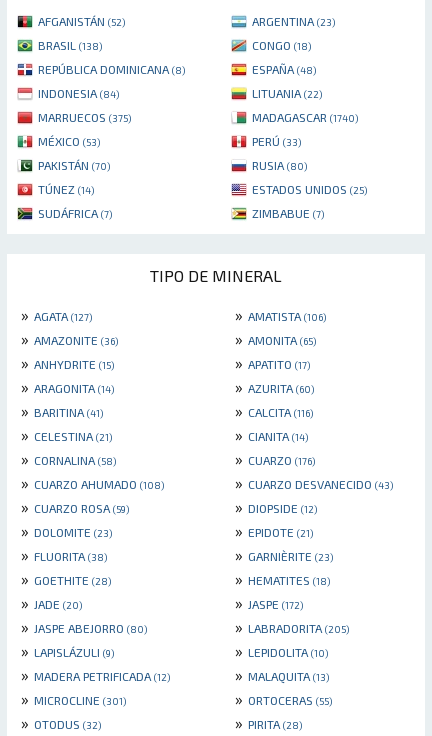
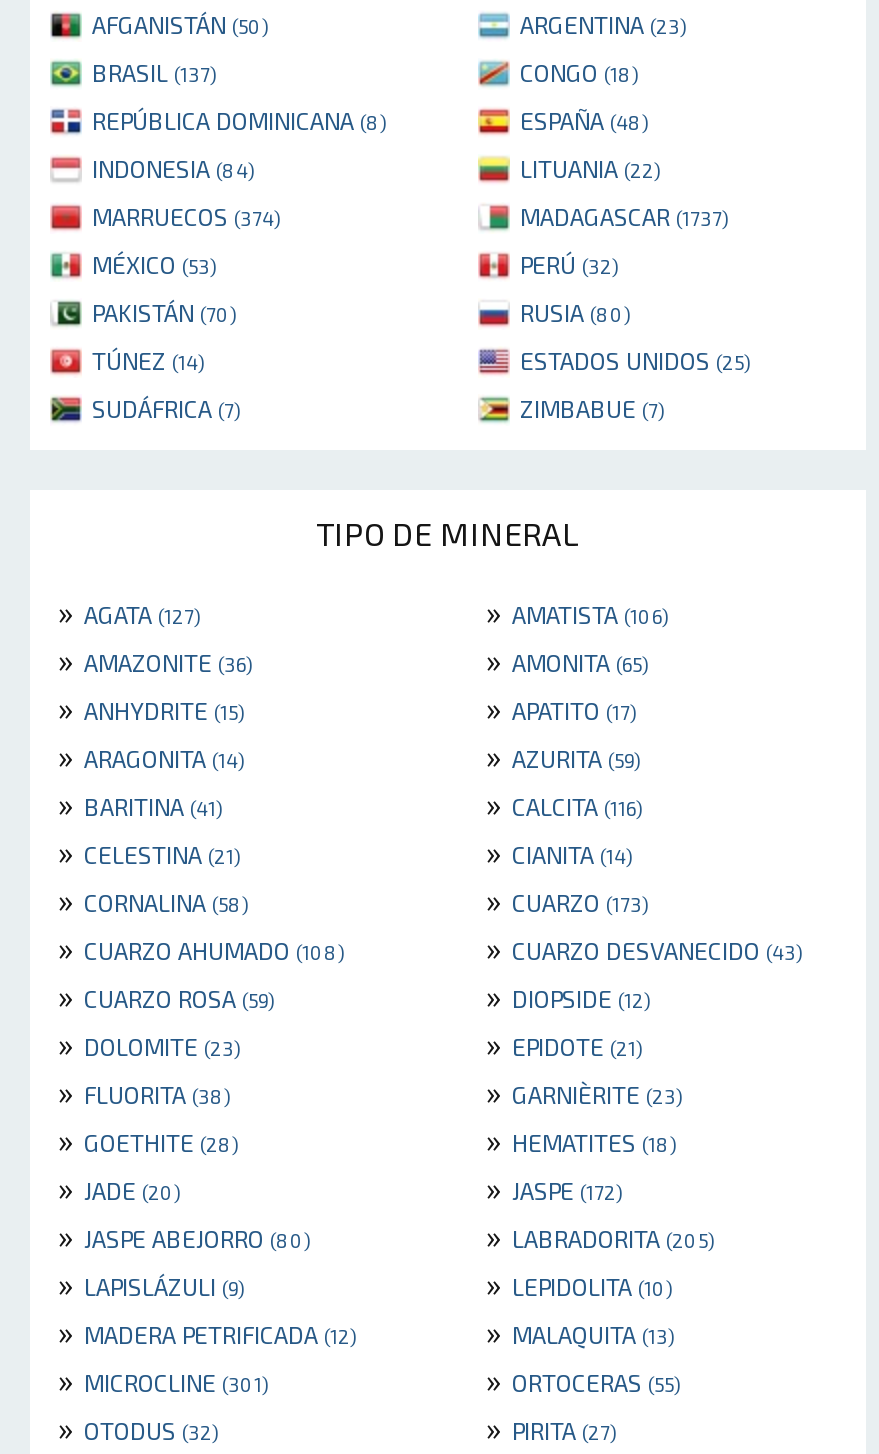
- AFGANISTÁN (52)
+ AFGANISTÁN (50)

- BRASIL (138)
+ BRASIL (137)

- MARRUECOS (375)
+ MARRUECOS (374)

- MADAGASCAR (1740)
+ MADAGASCAR (1737)

- PERÚ (33)
+ PERÚ (32)

- » AZURITA (60)
+ » AZURITA (59)

- » CUARZO (176)
+ » CUARZO (173)

- » PIRITA (28)
+ » PIRITA (27)
